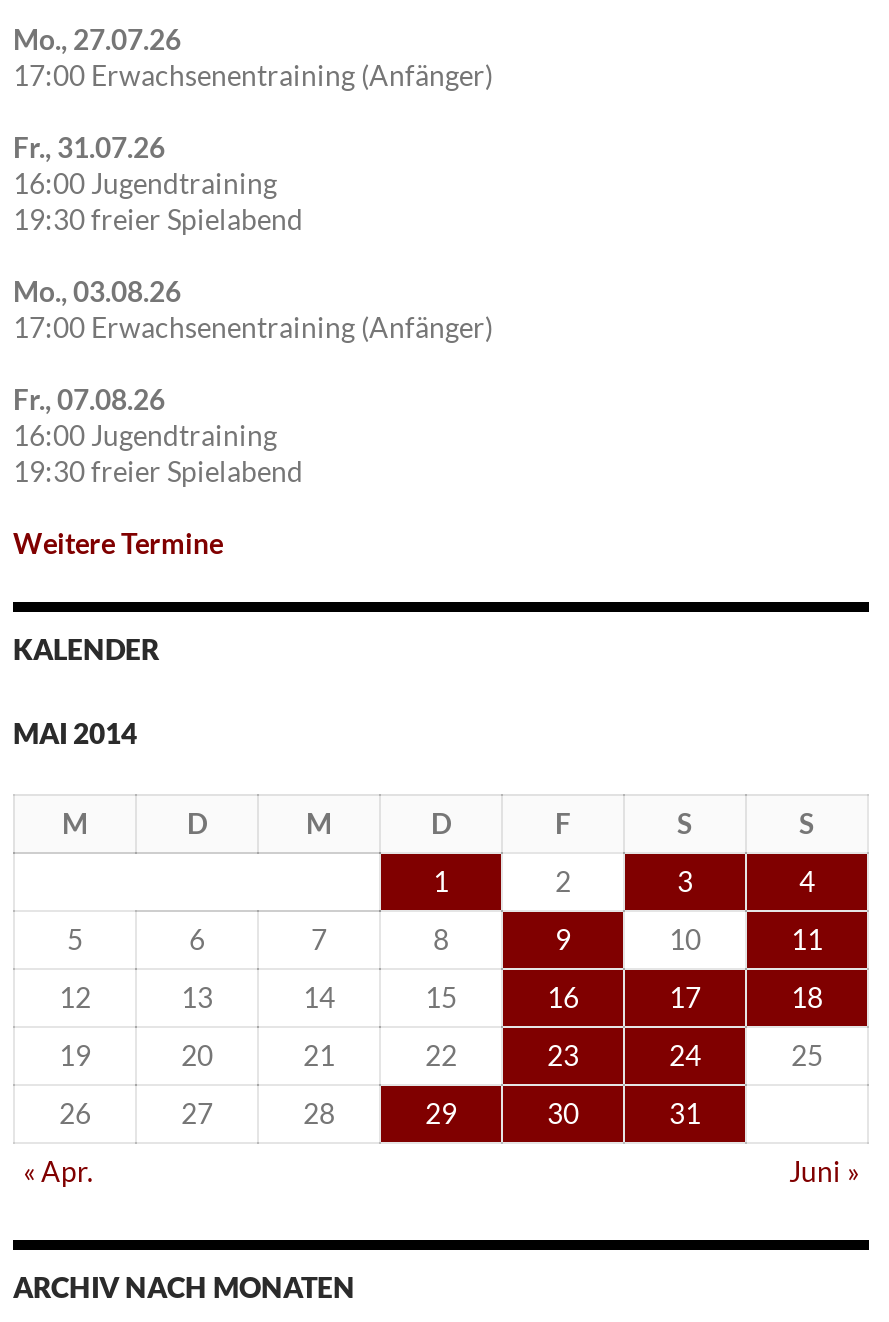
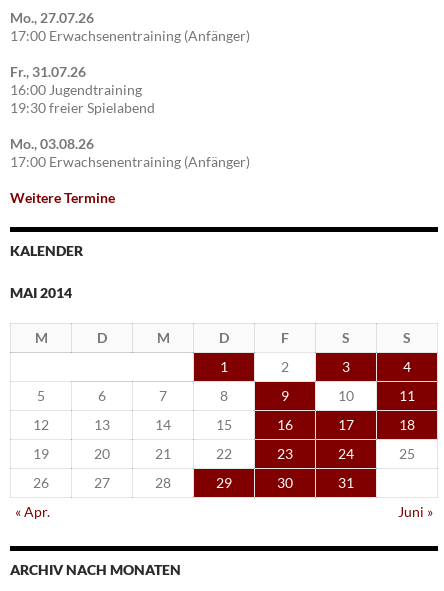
- Fr., 07.08.26
- 16:00 Jugendtraining
- 19:30 freier Spielabend
